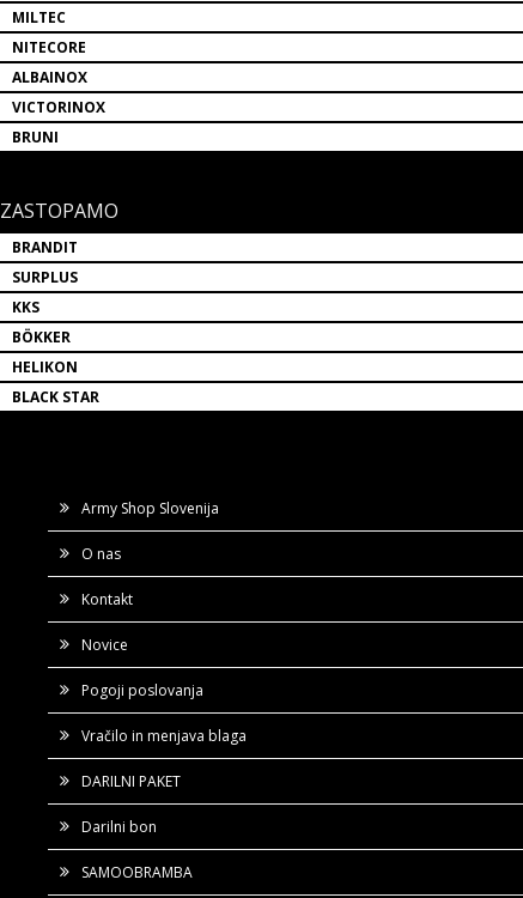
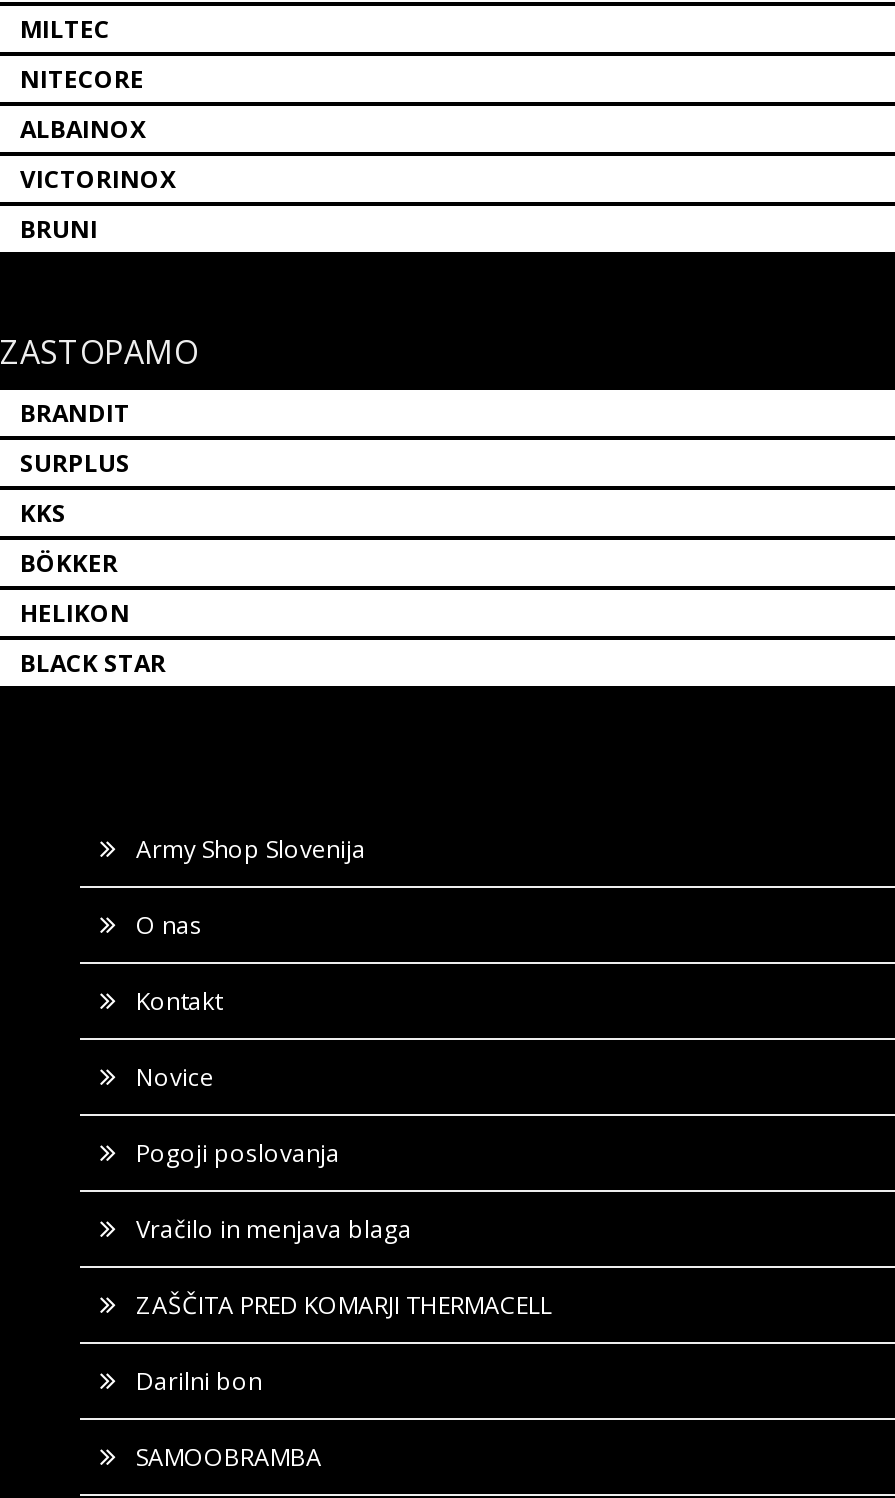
- DARILNI PAKET
+ ZAŠČITA PRED KOMARJI THERMACELL
